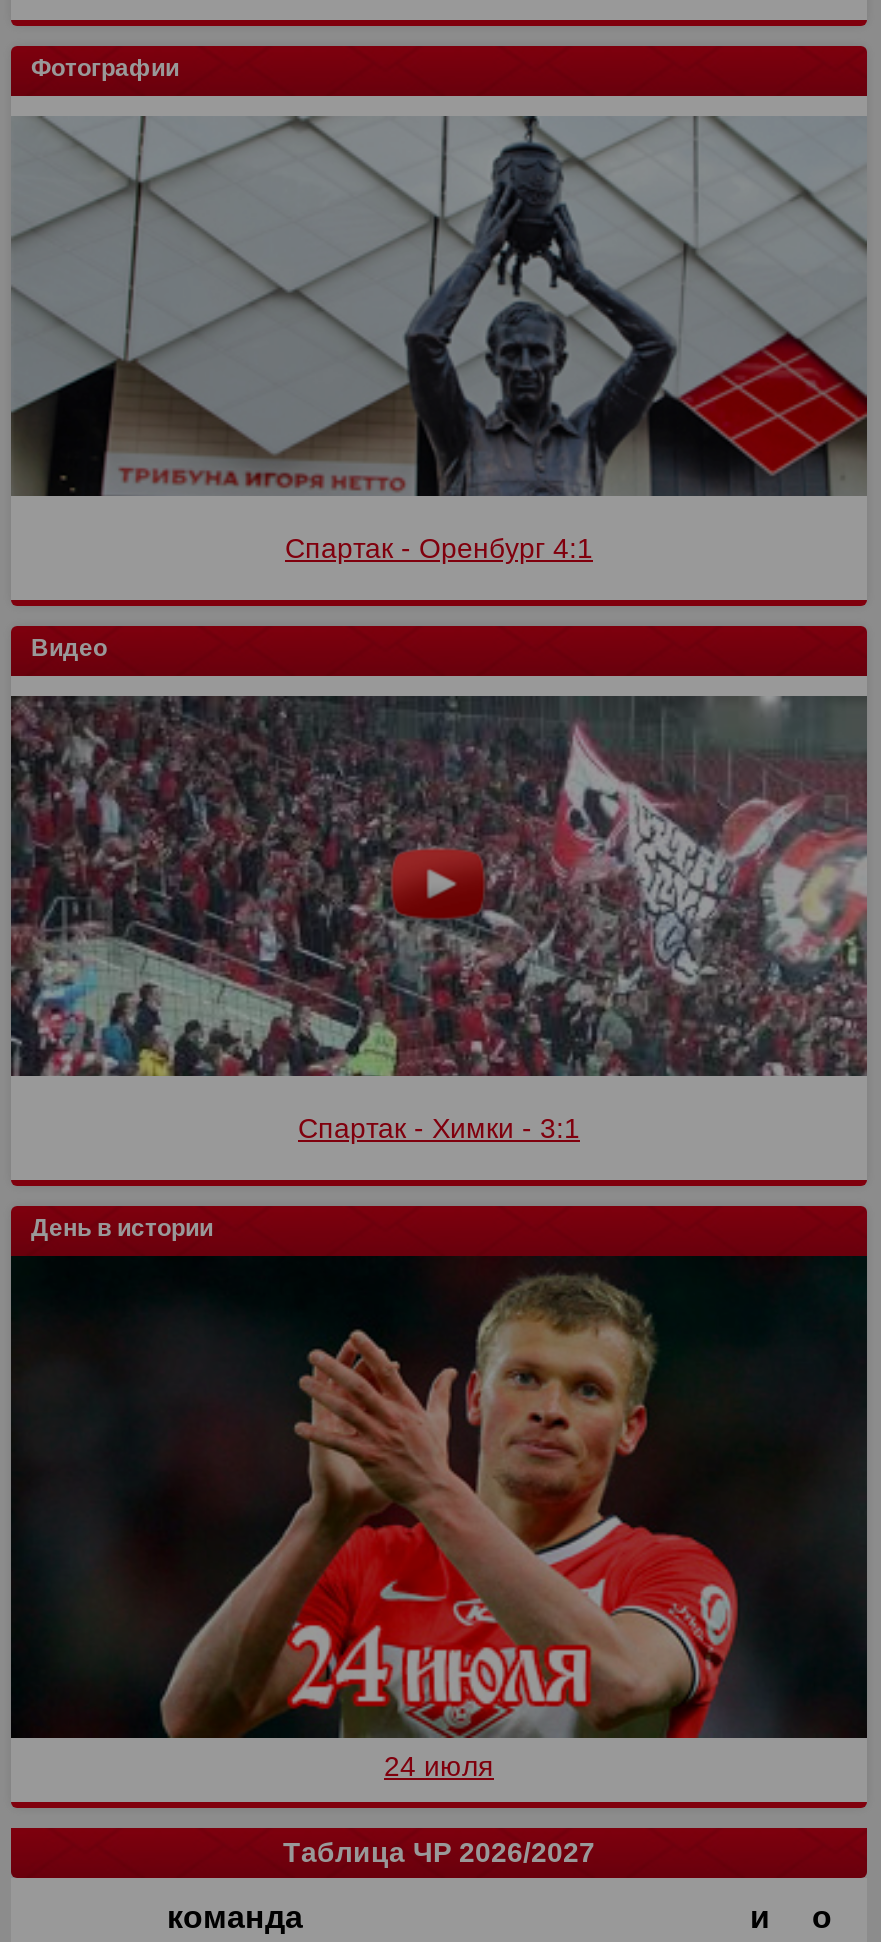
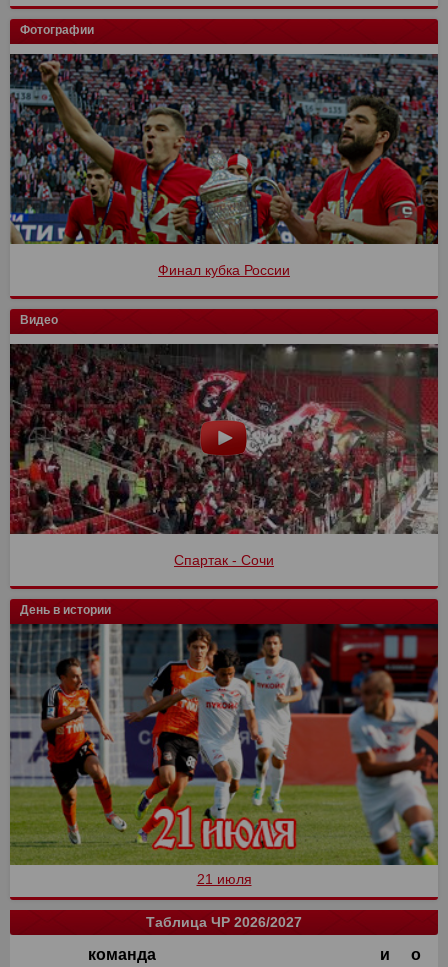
- [image]
- Спартак - Оренбург 4:1
+ [image]
+ Финал кубка России

- [image]
- Спартак - Химки - 3:1
+ [image]
+ Спартак - Сочи

- [image]
- 24 июля
+ [image]
+ 21 июля
